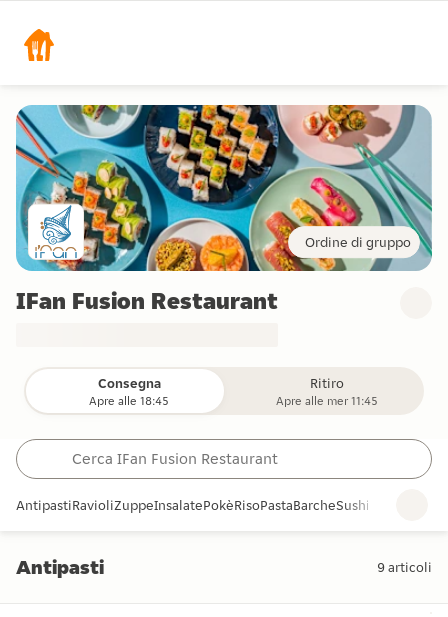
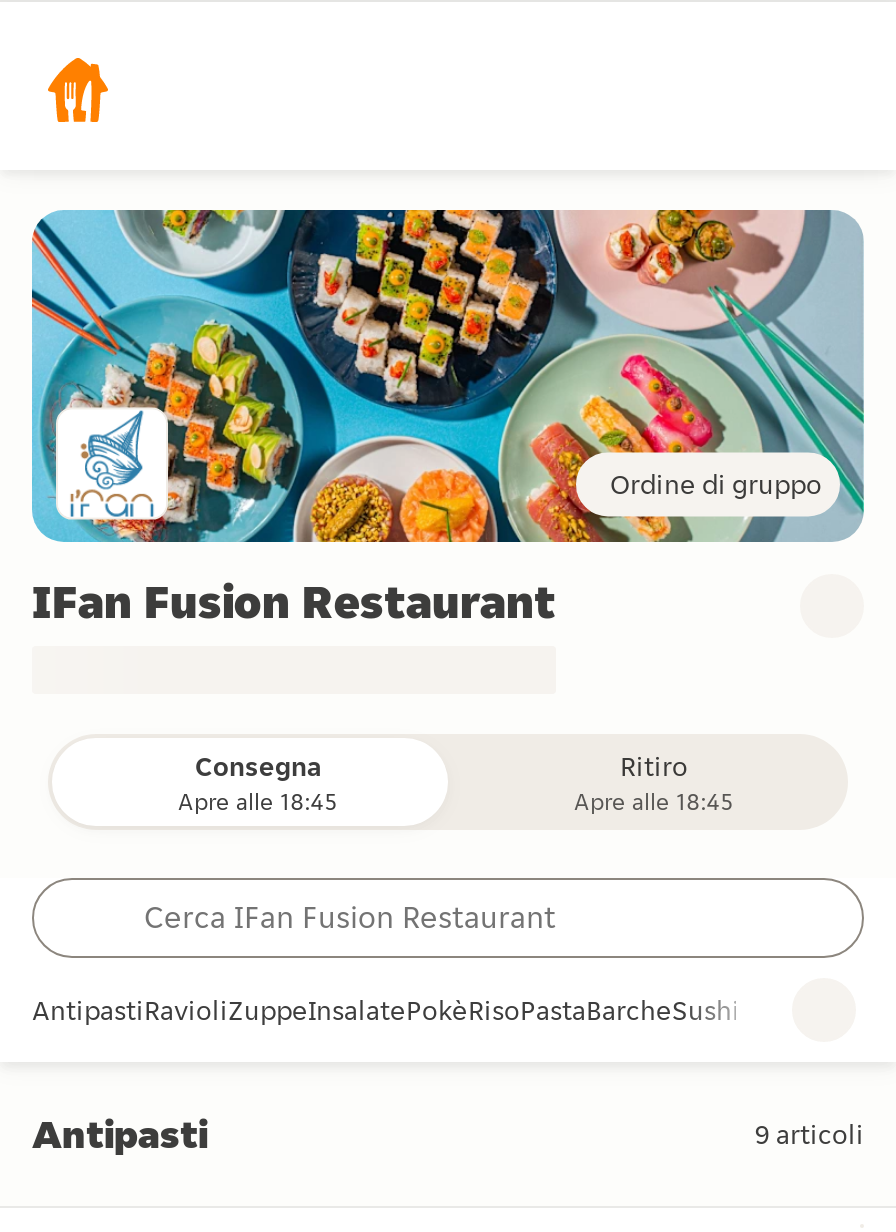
- Apre alle mer 11:45
+ Apre alle 18:45
